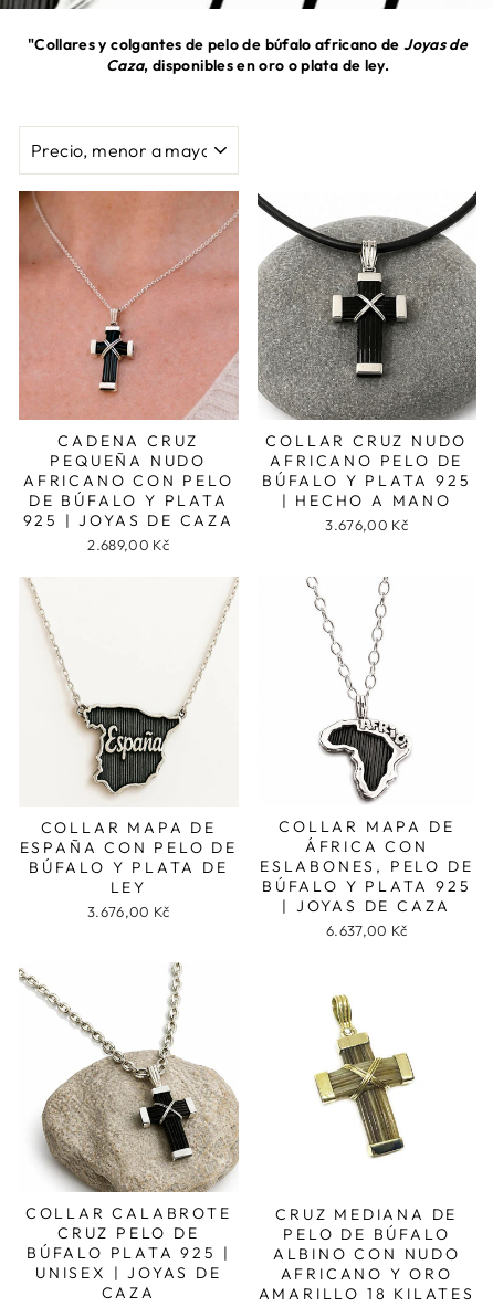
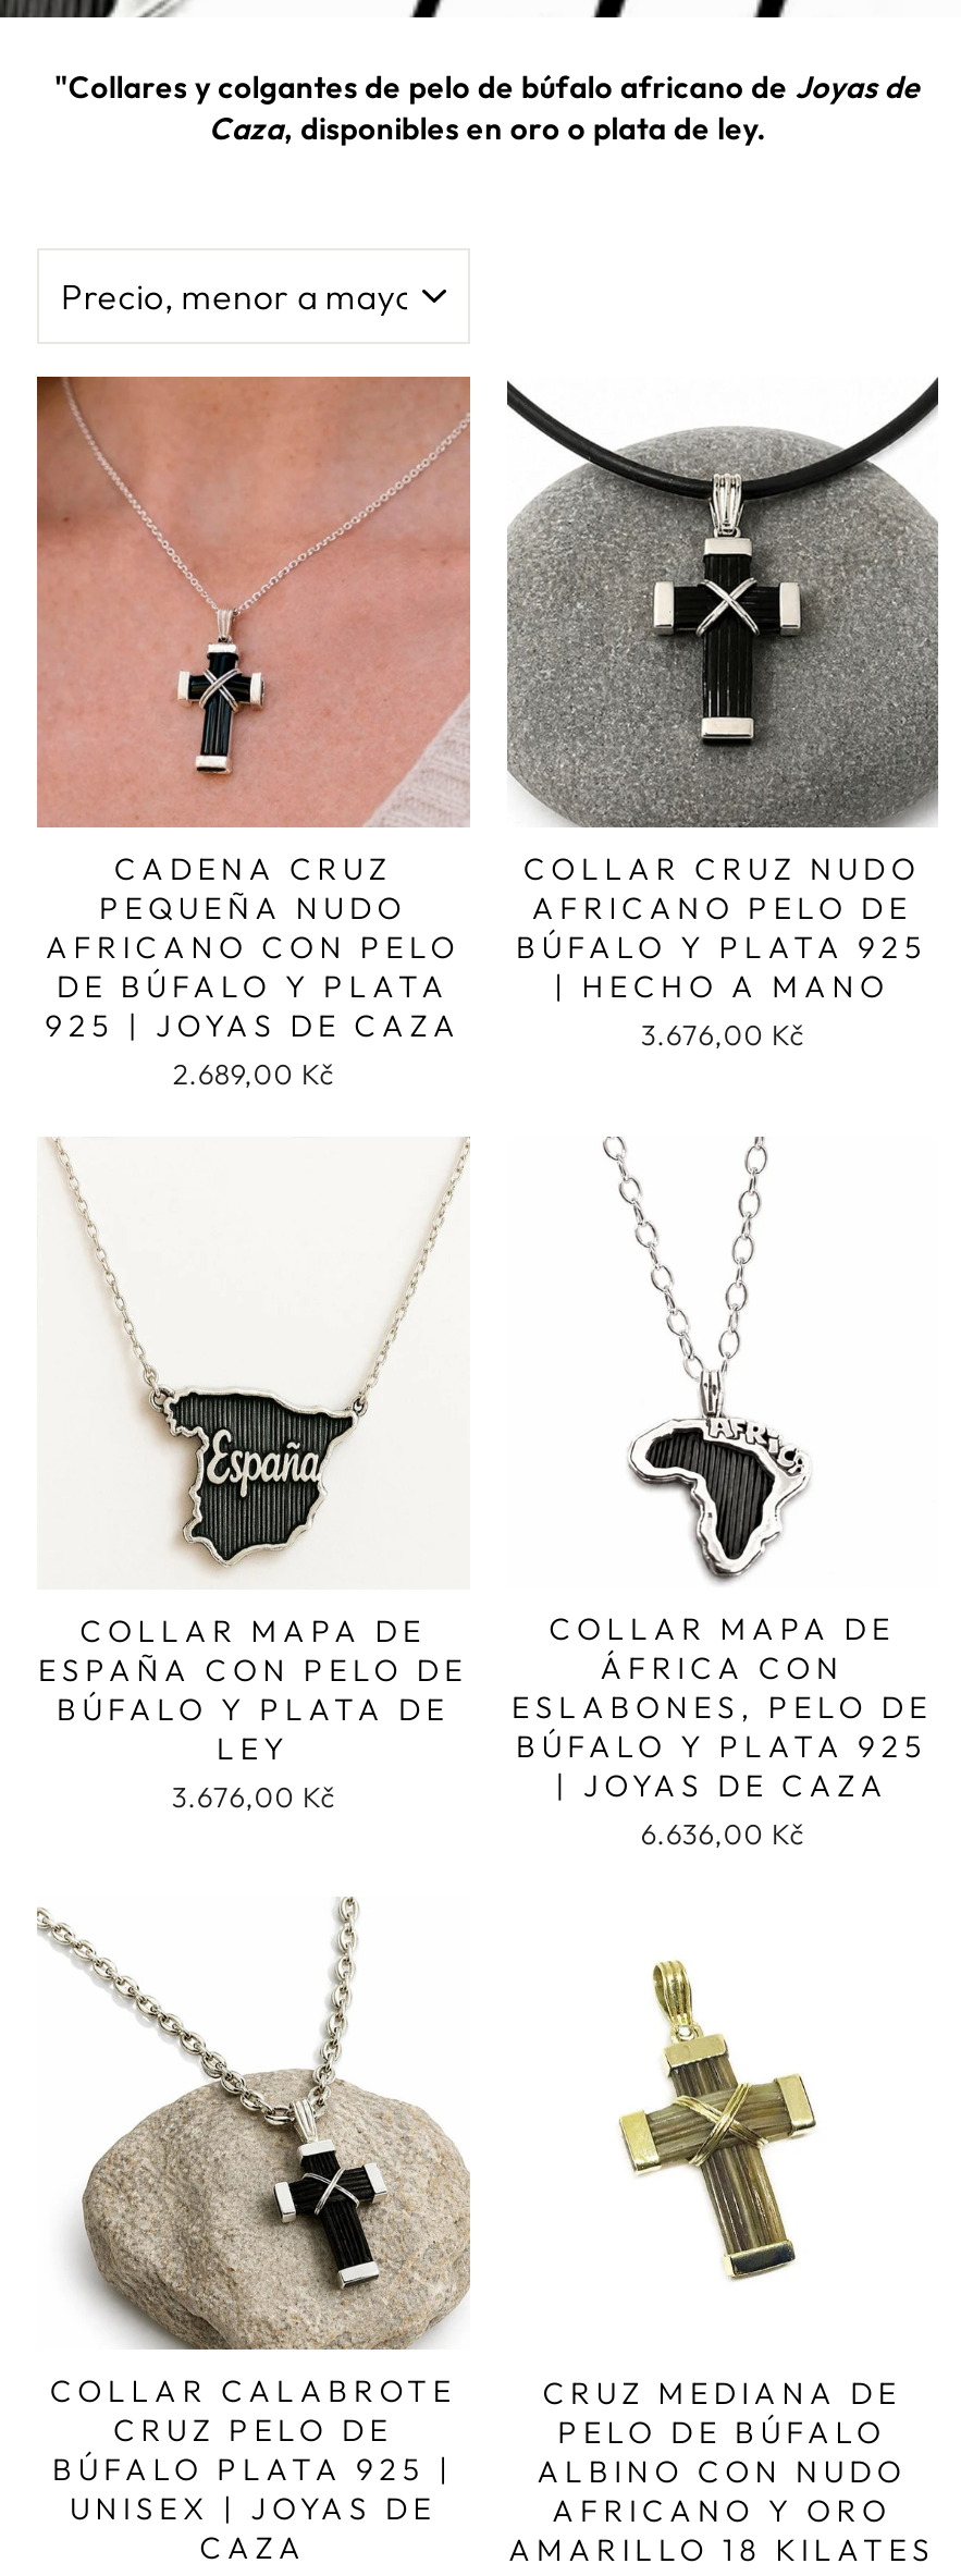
- 6.637,00 Kč
+ 6.636,00 Kč
